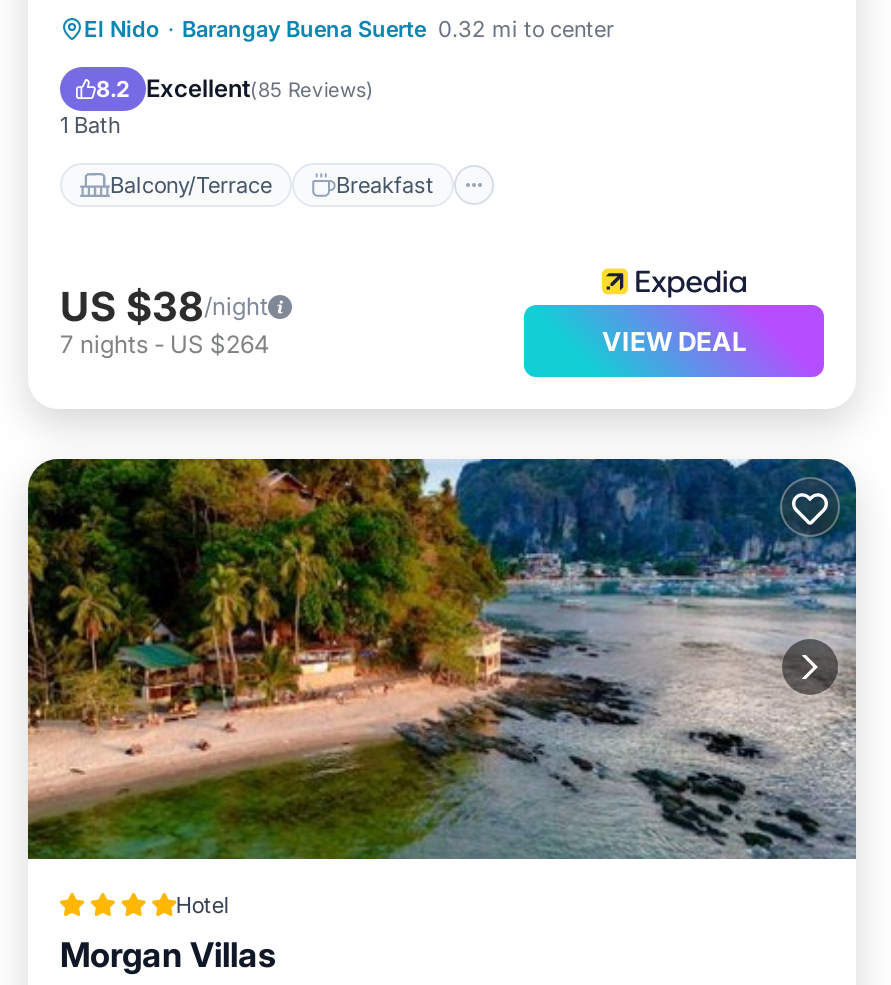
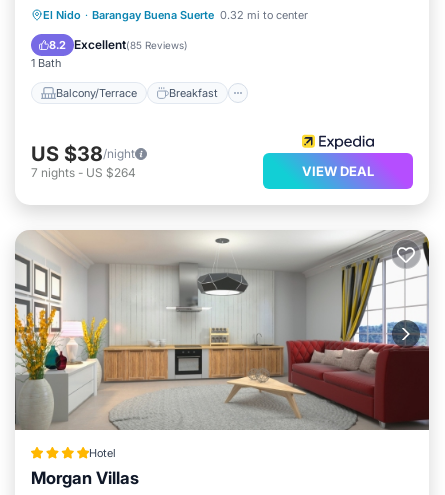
- [image]
+ [image]
